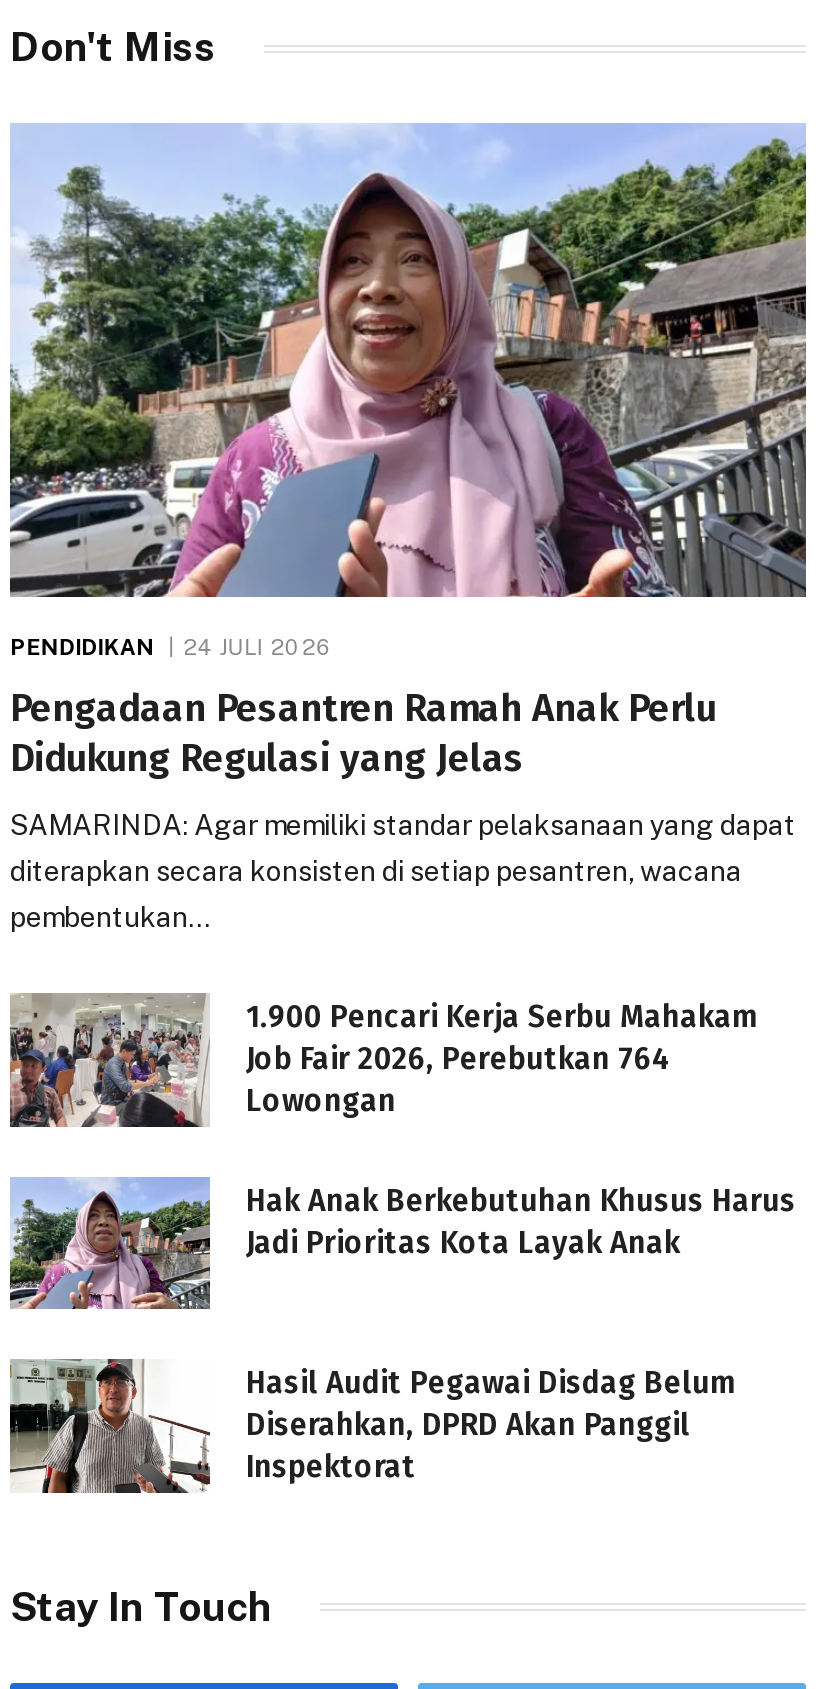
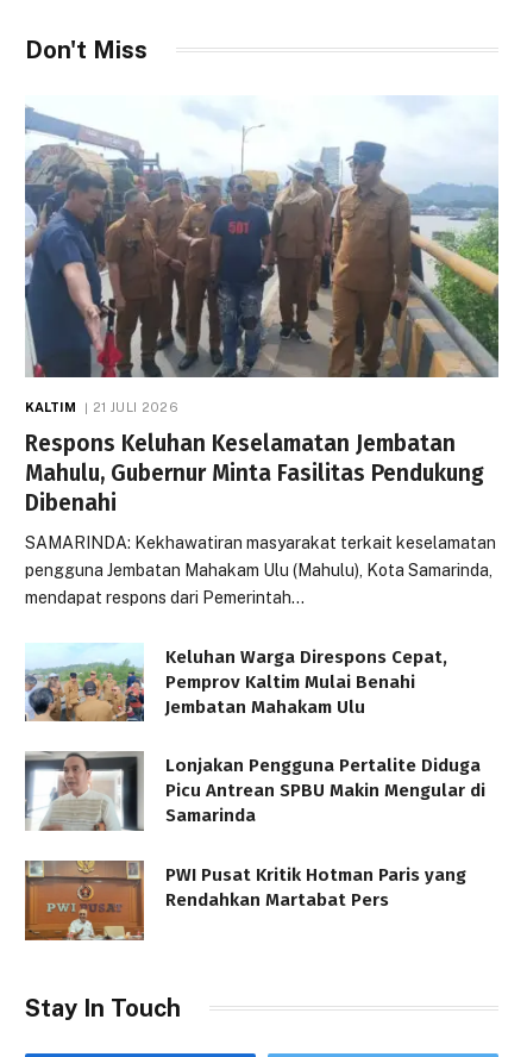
- [image]
- PENDIDIKAN
- 24 JULI 2026
+ [image]
+ KALTIM
+ 21 JULI 2026

- Pengadaan Pesantren Ramah Anak Perlu
- Didukung Regulasi yang Jelas
+ Respons Keluhan Keselamatan Jembatan
+ Mahulu, Gubernur Minta Fasilitas Pendukung
+ Dibenahi

- SAMARINDA: Agar memiliki standar pelaksanaan yang dapat
- diterapkan secara konsisten di setiap pesantren, wacana
- pembentukan…
+ SAMARINDA: Kekhawatiran masyarakat terkait keselamatan
+ pengguna Jembatan Mahakam Ulu (Mahulu), Kota Samarinda,
+ mendapat respons dari Pemerintah…

- [image]
- 1.900 Pencari Kerja Serbu Mahakam
- Job Fair 2026, Perebutkan 764
- Lowongan
+ [image]
+ Keluhan Warga Direspons Cepat,
+ Pemprov Kaltim Mulai Benahi
+ Jembatan Mahakam Ulu

- [image]
- Hak Anak Berkebutuhan Khusus Harus
- Jadi Prioritas Kota Layak Anak
+ [image]
+ Lonjakan Pengguna Pertalite Diduga
+ Picu Antrean SPBU Makin Mengular di
+ Samarinda

- [image]
- Hasil Audit Pegawai Disdag Belum
- Diserahkan, DPRD Akan Panggil
- Inspektorat
+ [image]
+ PWI Pusat Kritik Hotman Paris yang
+ Rendahkan Martabat Pers
